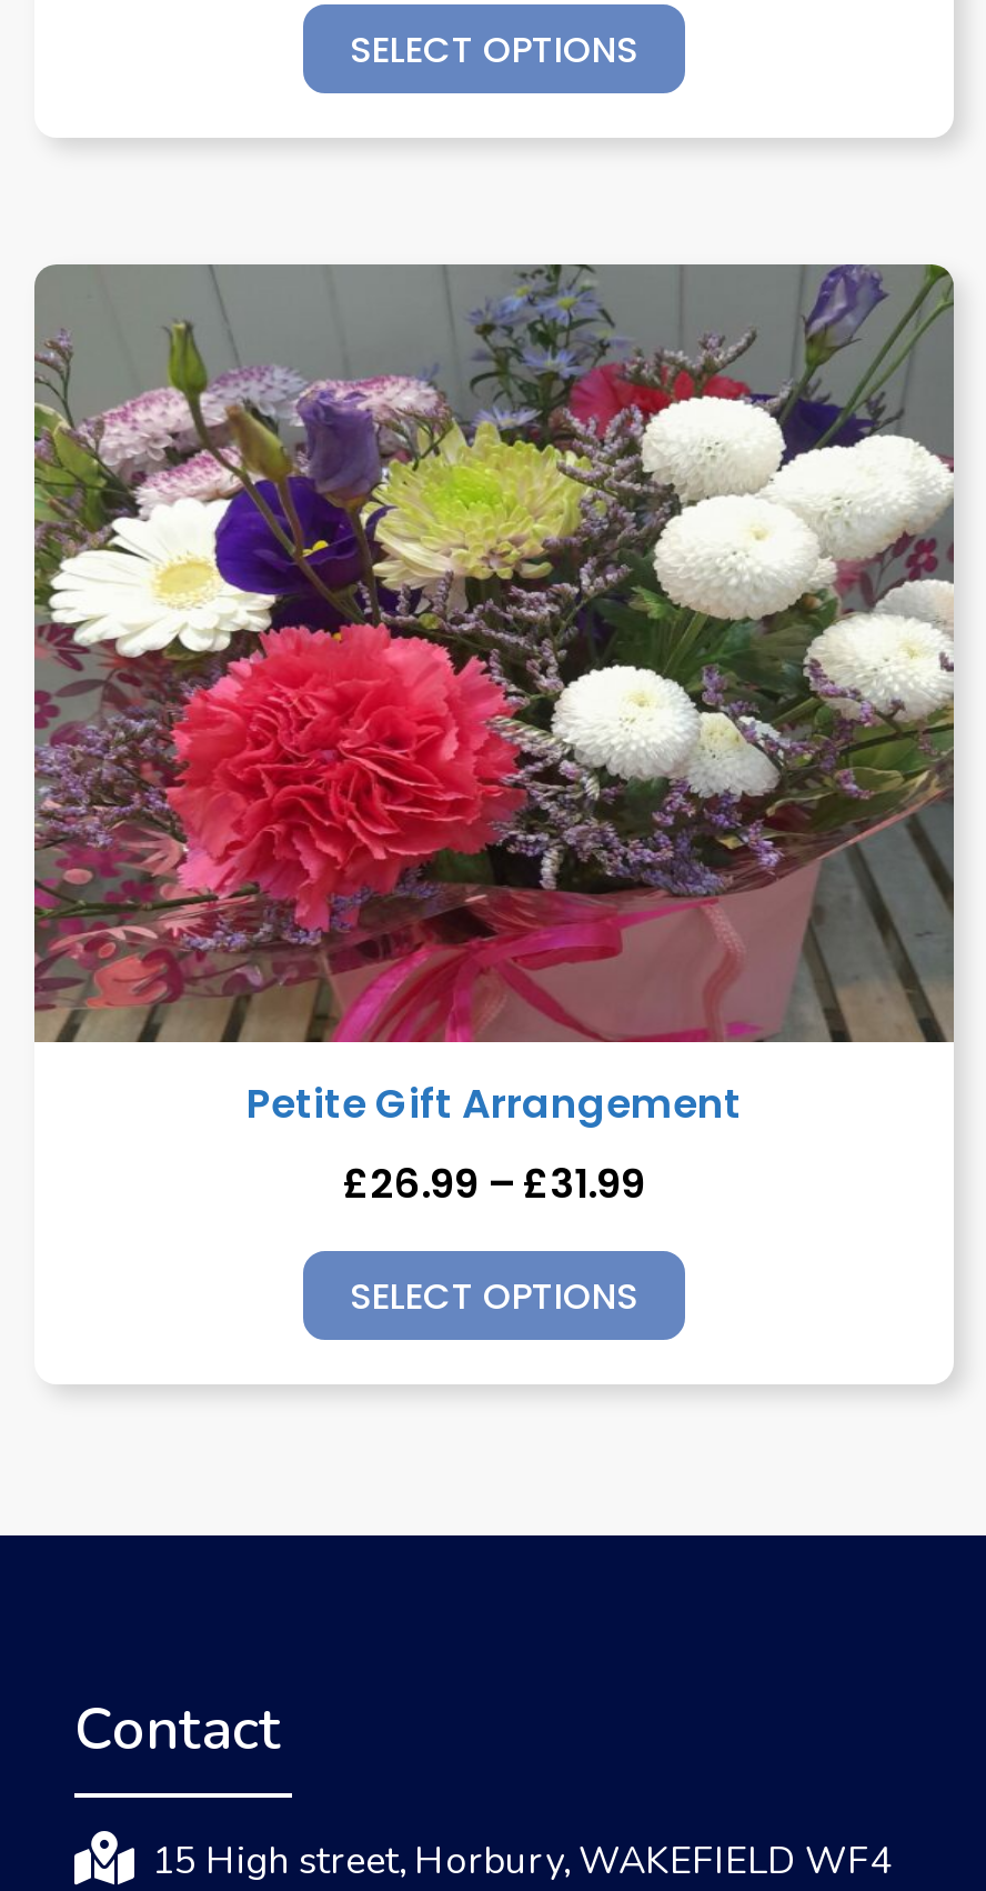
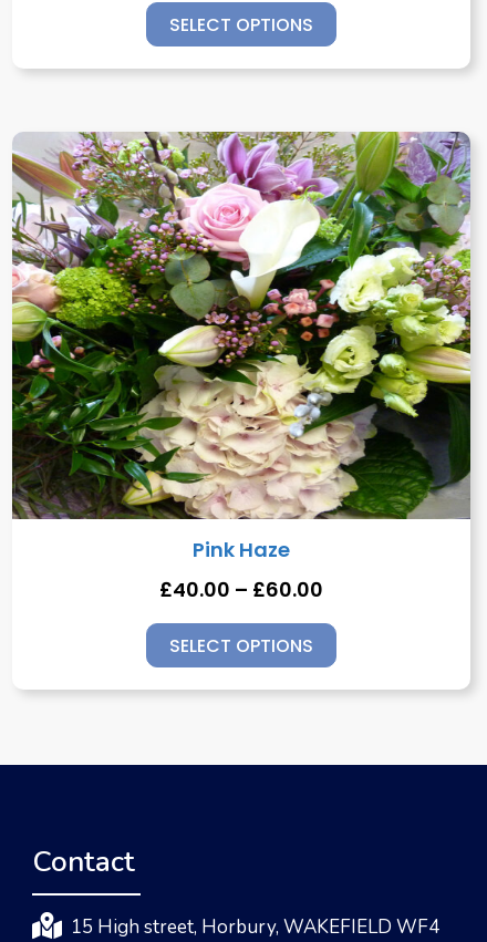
- [image]
- Petite Gift Arrangement
- £26.99 – £31.99
+ [image]
+ Pink Haze
+ £40.00 – £60.00
